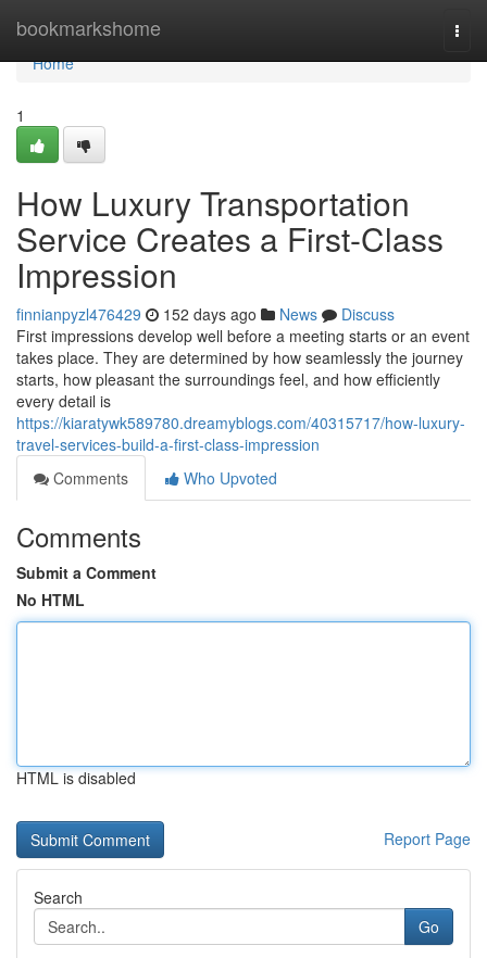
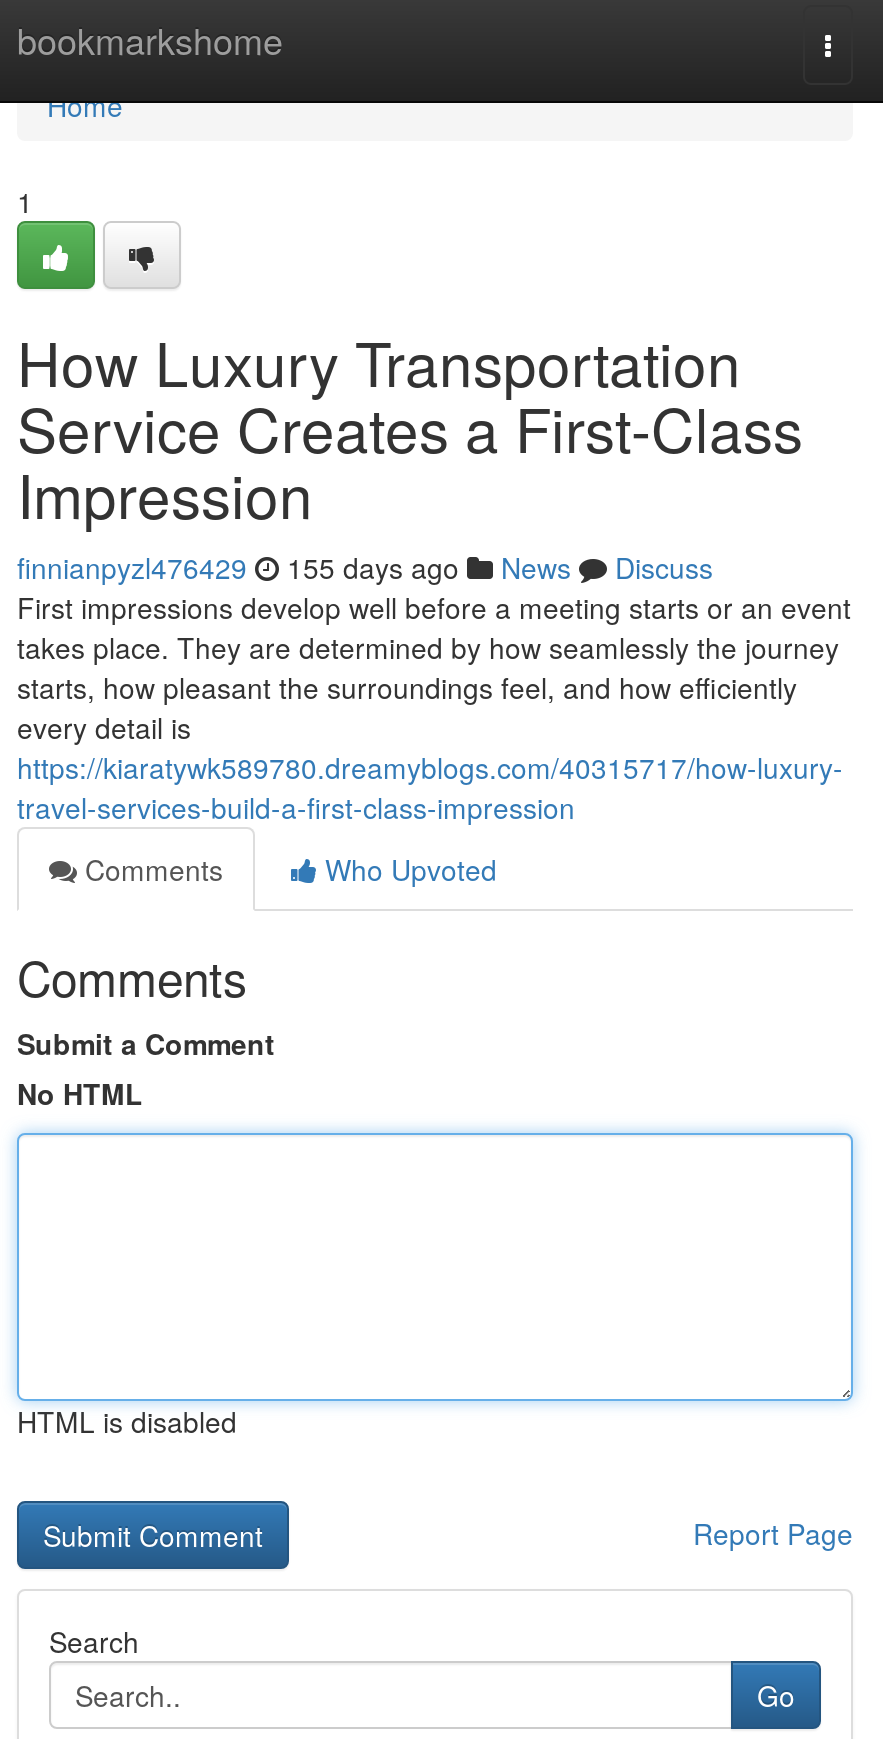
- finnianpyzl476429 152 days ago News Discuss
+ finnianpyzl476429 155 days ago News Discuss
